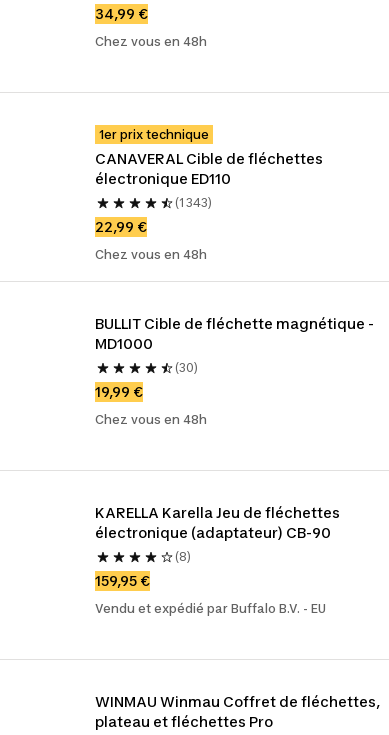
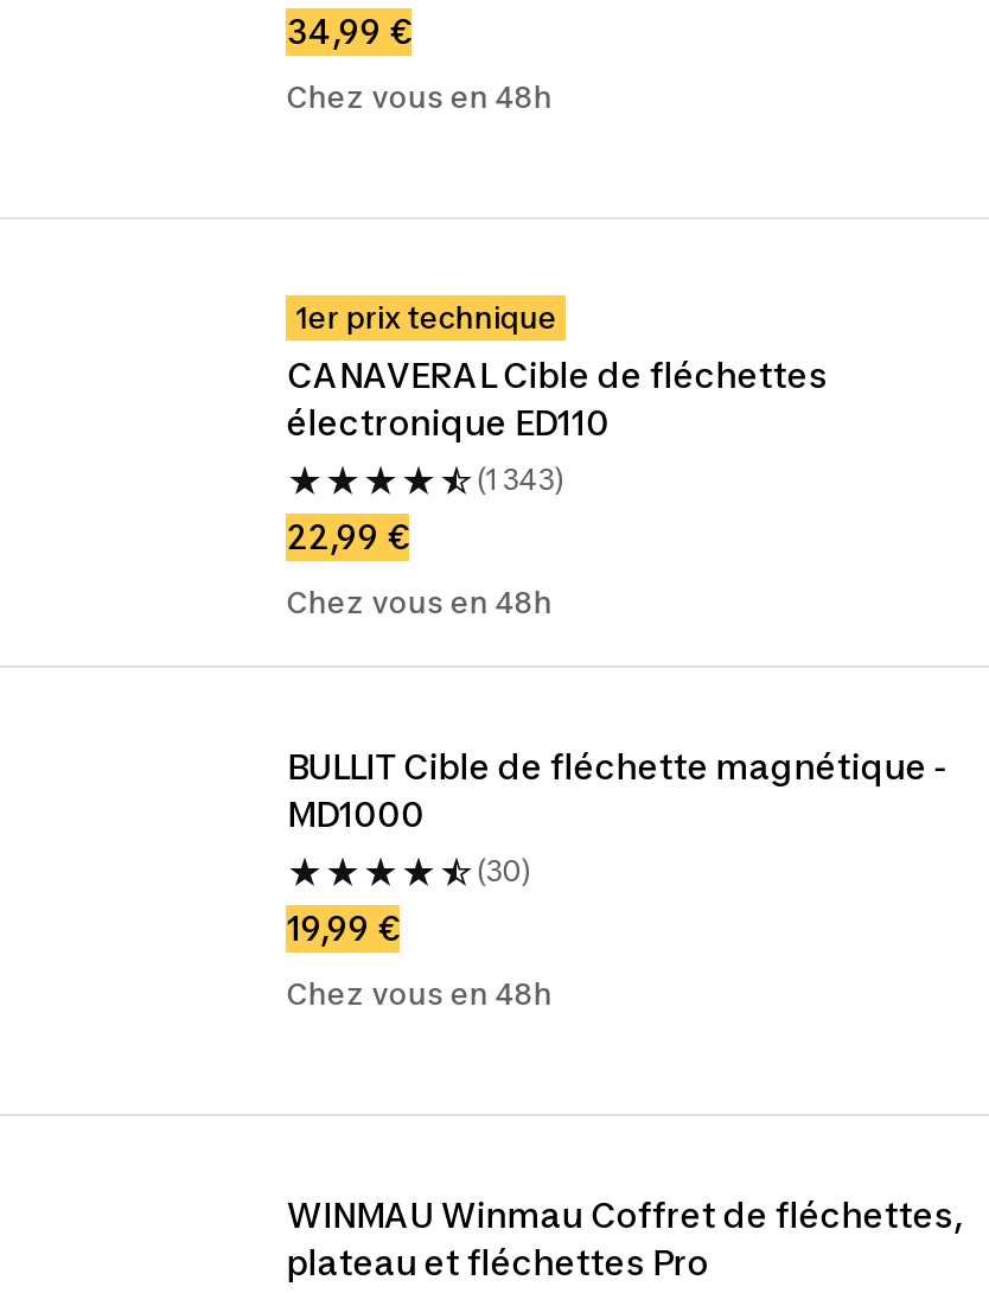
- KARELLA Karella Jeu de fléchettes
- électronique (adaptateur) CB-90
- (8)
- 159,95 €
- Vendu et expédié par Buffalo B.V. - EU
